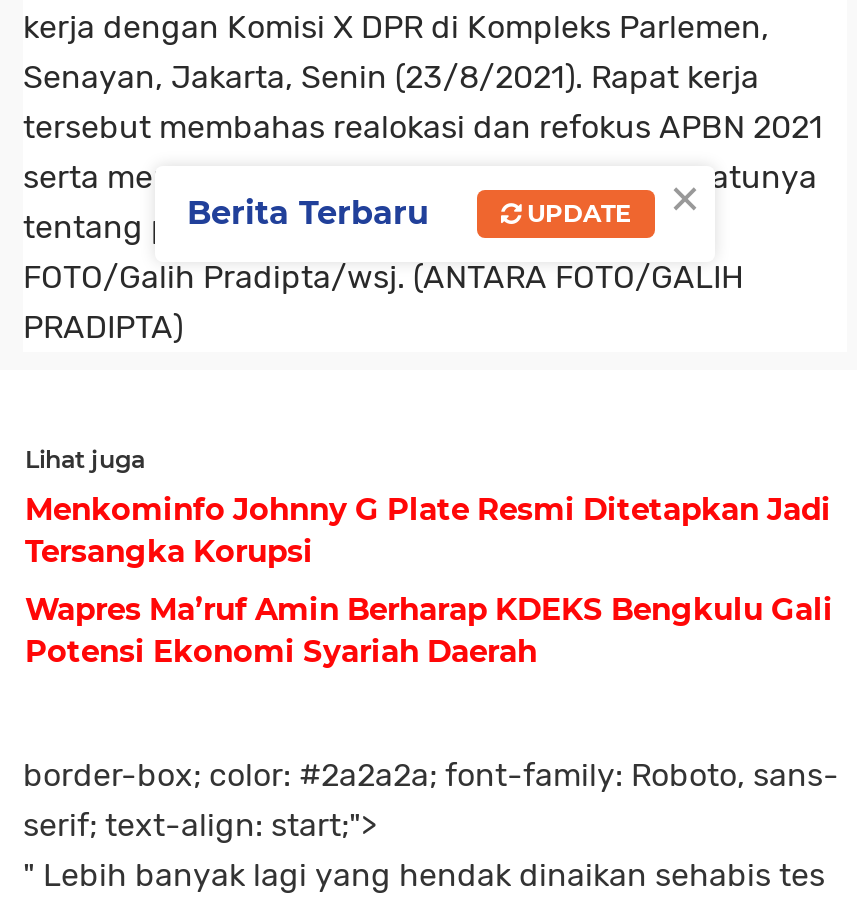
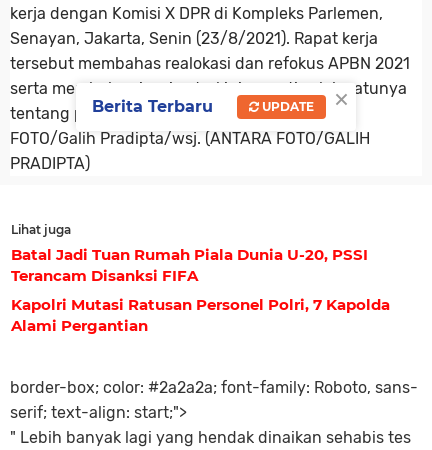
- Menkominfo Johnny G Plate Resmi Ditetapkan Jadi
- Tersangka Korupsi
+ Batal Jadi Tuan Rumah Piala Dunia U-20, PSSI
+ Terancam Disanksi FIFA

- Wapres Ma’ruf Amin Berharap KDEKS Bengkulu Gali
- Potensi Ekonomi Syariah Daerah
+ Kapolri Mutasi Ratusan Personel Polri, 7 Kapolda
+ Alami Pergantian
